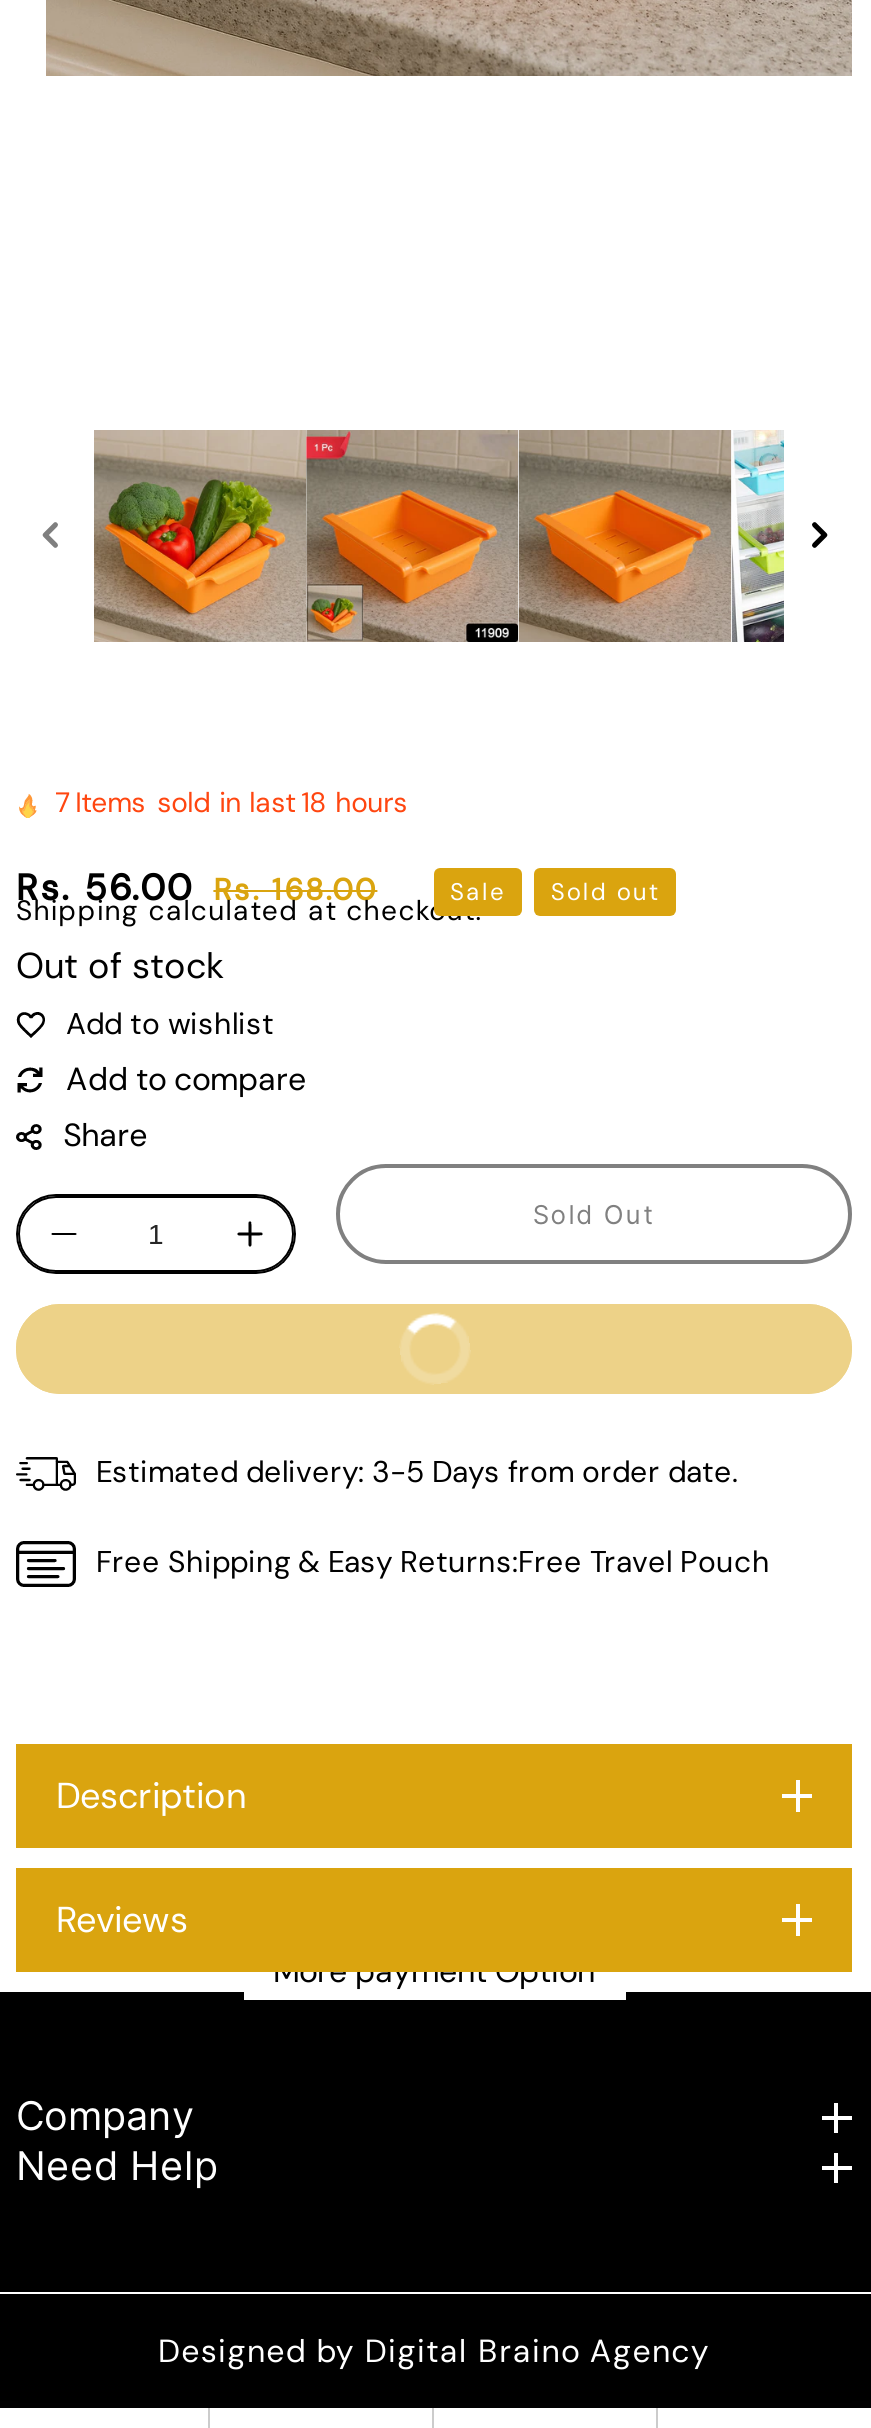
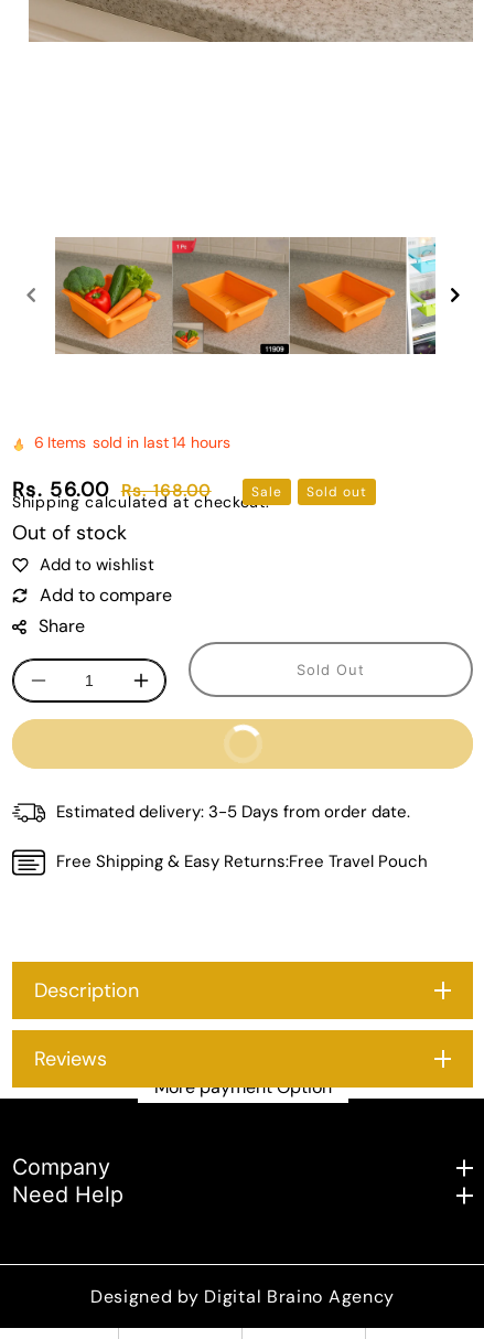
- 7 Items sold in last 18 hours
+ 6 Items sold in last 14 hours
